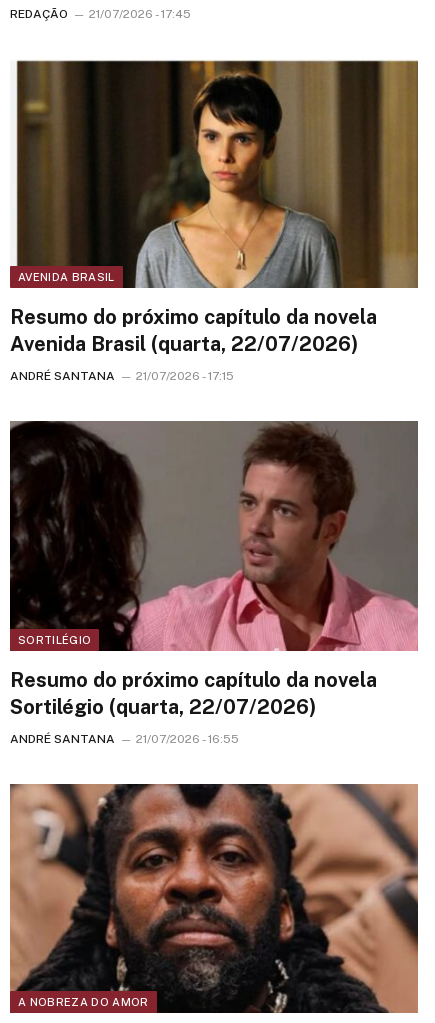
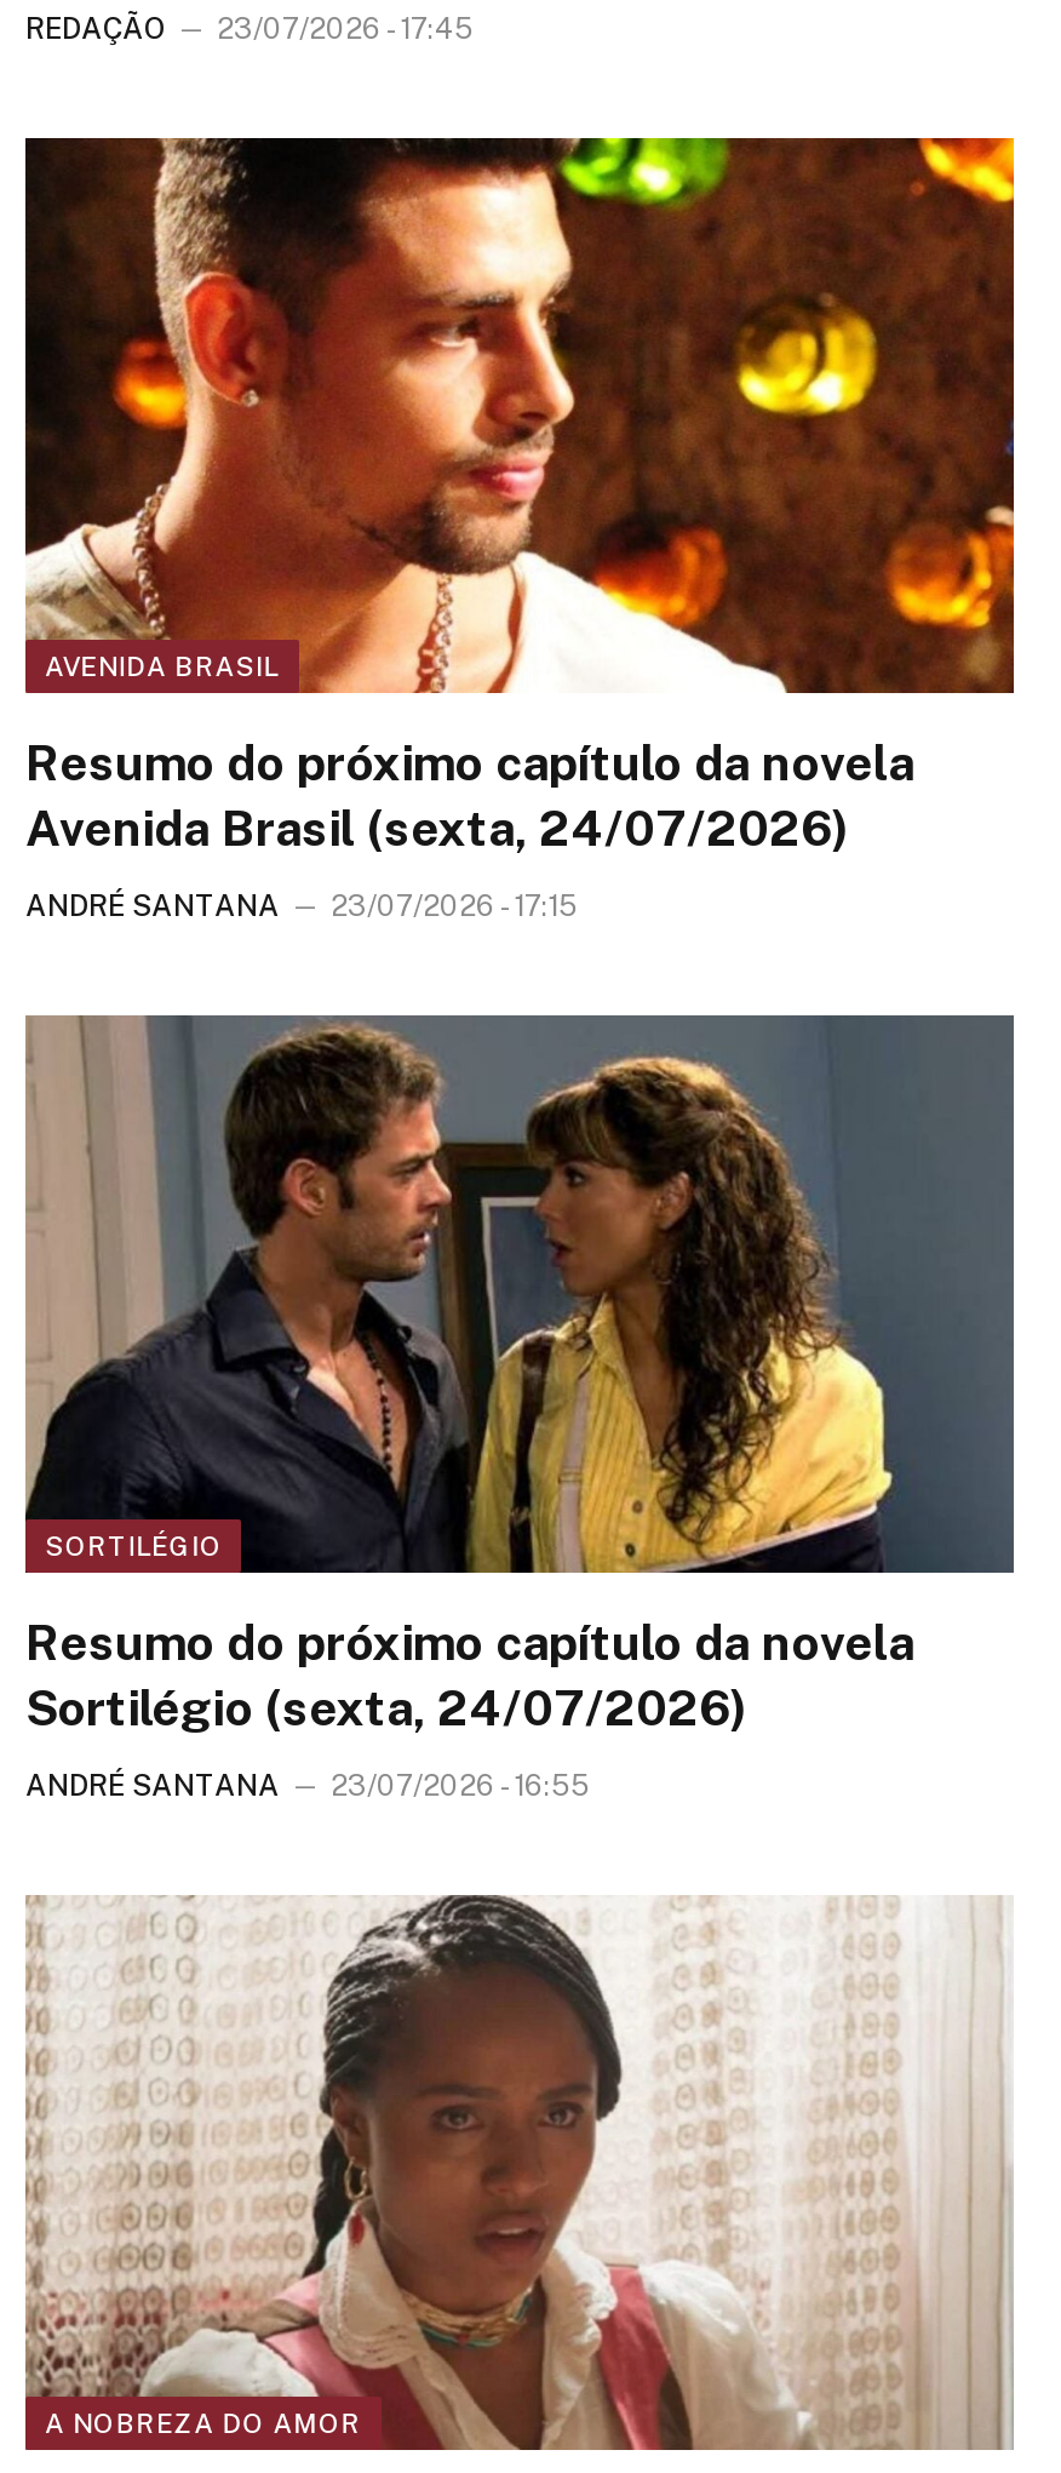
- REDAÇÃO 21/07/2026 - 17:45
+ REDAÇÃO 23/07/2026 - 17:45

- [image]
+ [image]

- Avenida Brasil (quarta, 22/07/2026)
+ Avenida Brasil (sexta, 24/07/2026)

- ANDRÉ SANTANA 21/07/2026 - 17:15
+ ANDRÉ SANTANA 23/07/2026 - 17:15

- [image]
+ [image]

- Sortilégio (quarta, 22/07/2026)
+ Sortilégio (sexta, 24/07/2026)

- ANDRÉ SANTANA 21/07/2026 - 16:55
+ ANDRÉ SANTANA 23/07/2026 - 16:55

- [image]
+ [image]
